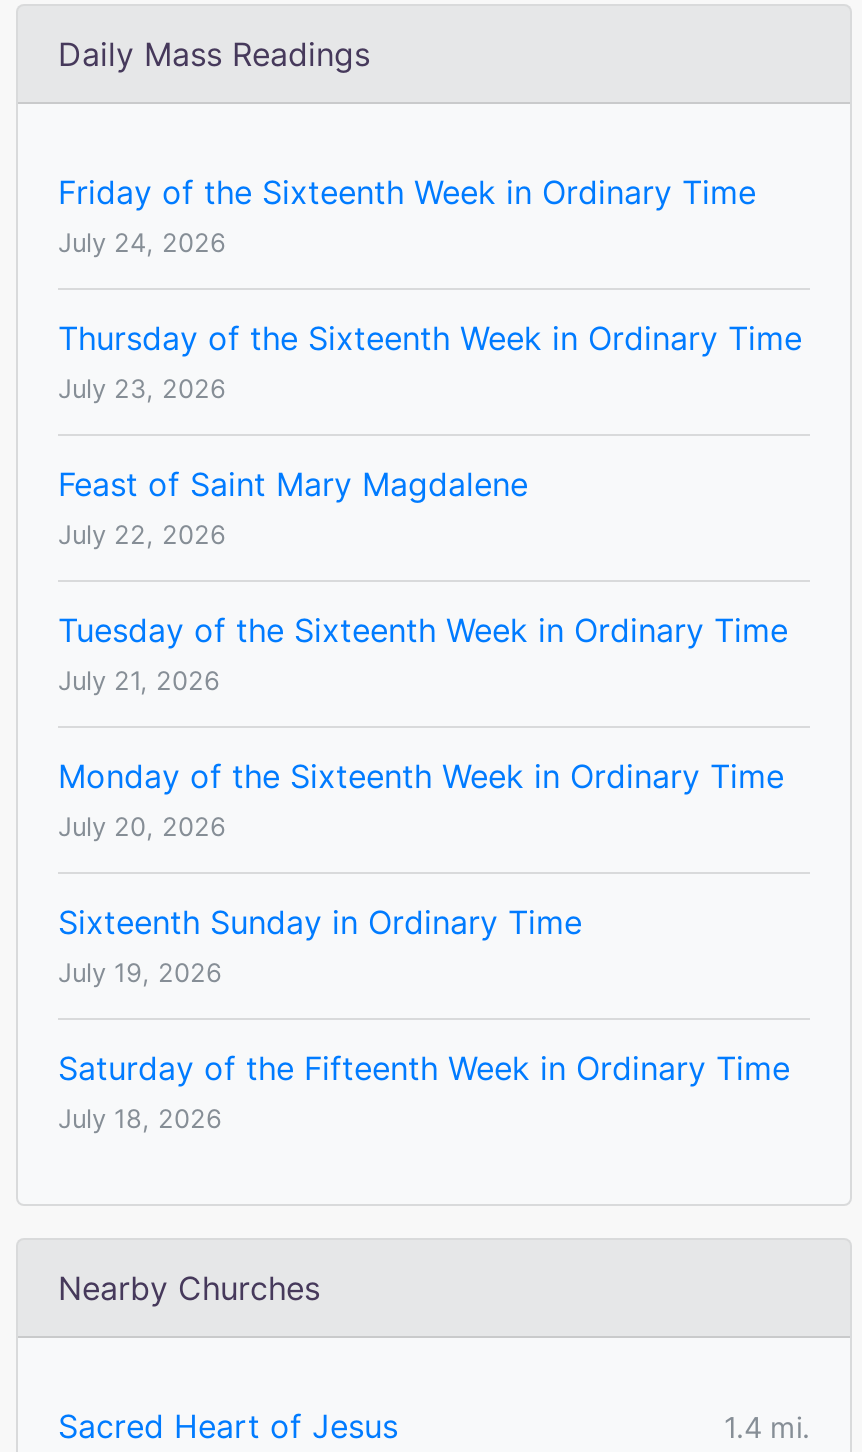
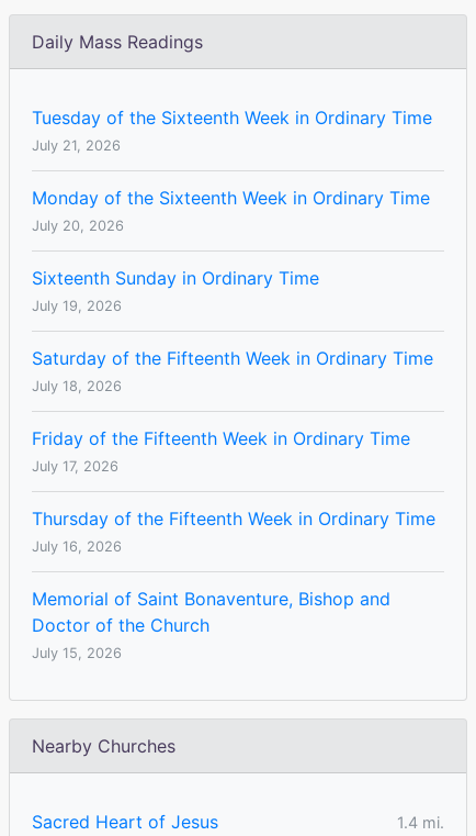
- Friday of the Sixteenth Week in Ordinary Time
- July 24, 2026
- Thursday of the Sixteenth Week in Ordinary Time
- July 23, 2026
- Feast of Saint Mary Magdalene
- July 22, 2026

moved up: Tuesday of the Sixteenth Week in Ordinary Time | July 21, 2026 | Monday of the Sixteenth Week in Ordinary Time | July 20, 2026 | Sixteenth Sunday in Ordinary Time | July 19, 2026 | Saturday of the Fifteenth Week in Ordinary Time | July 18, 2026

+ Friday of the Fifteenth Week in Ordinary Time
+ July 17, 2026
+ Thursday of the Fifteenth Week in Ordinary Time
+ July 16, 2026
+ Memorial of Saint Bonaventure, Bishop and
+ Doctor of the Church
+ July 15, 2026
